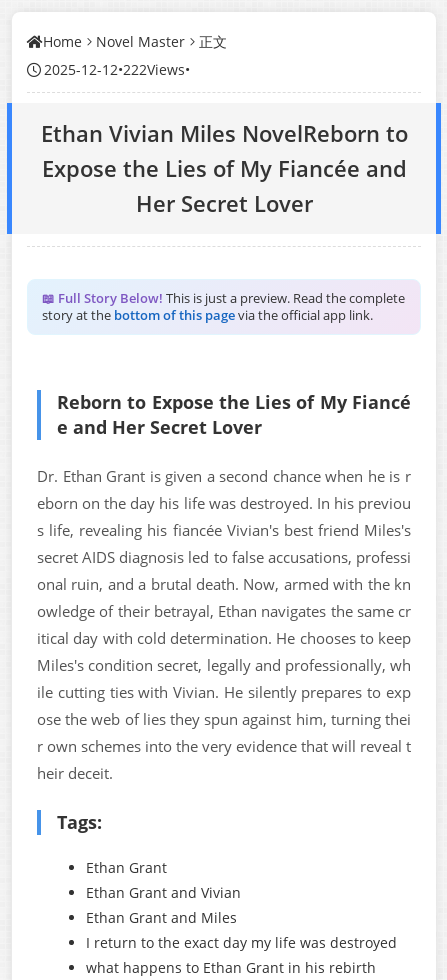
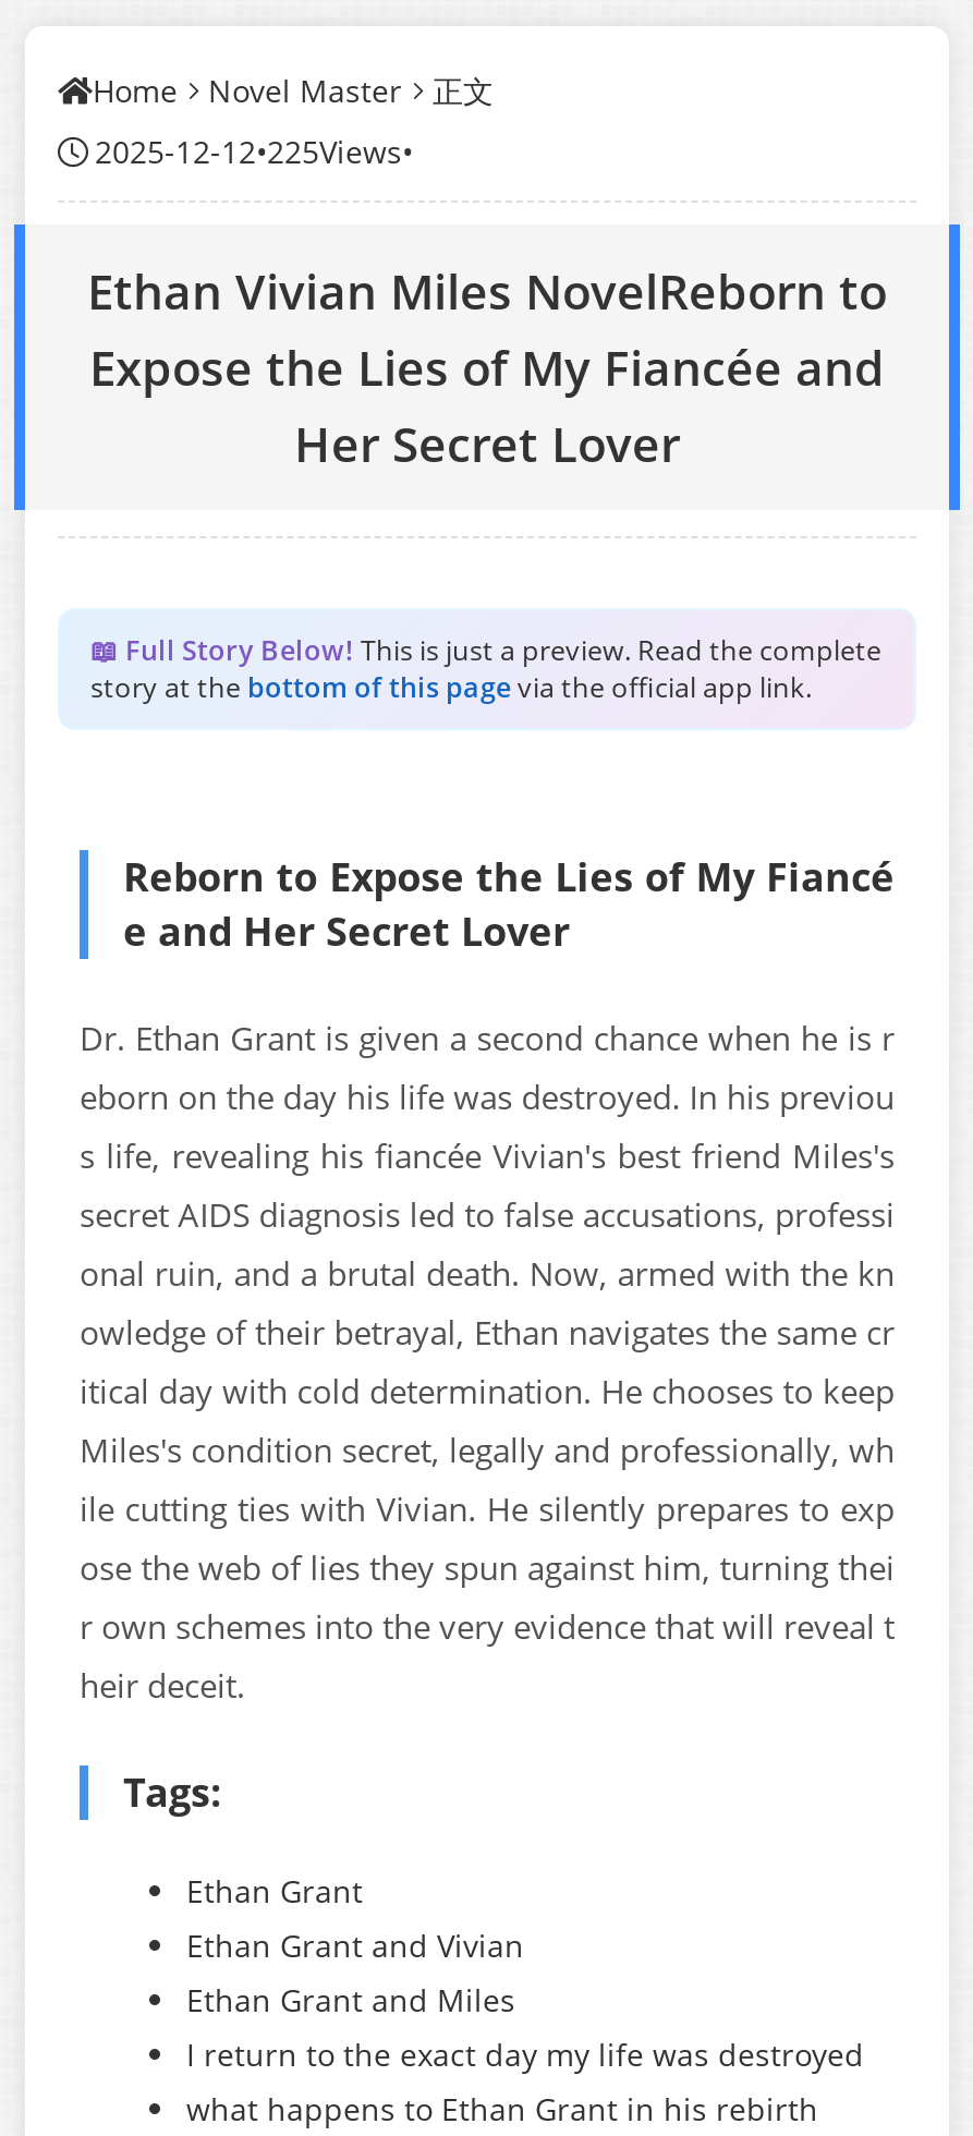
- 2025-12-12•222Views•
+ 2025-12-12•225Views•
